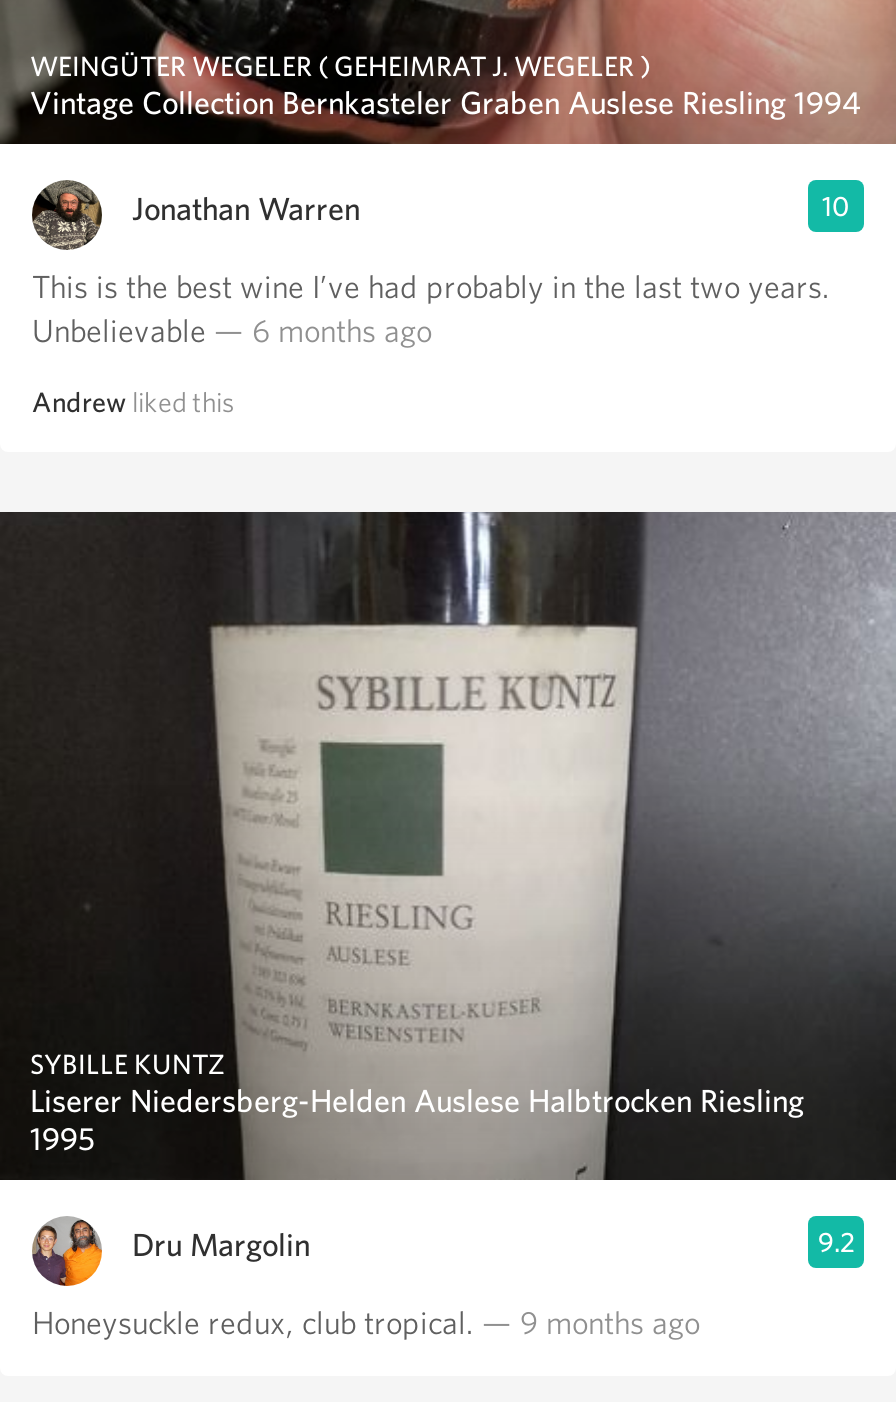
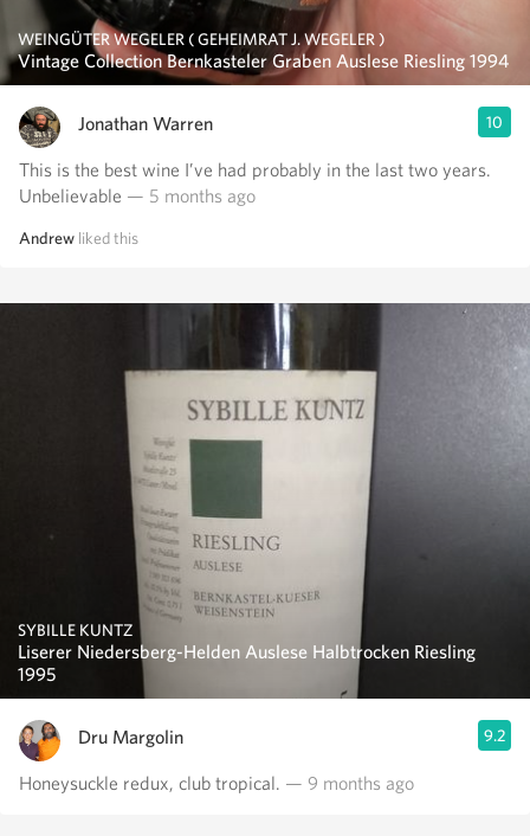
- Unbelievable — 6 months ago
+ Unbelievable — 5 months ago
